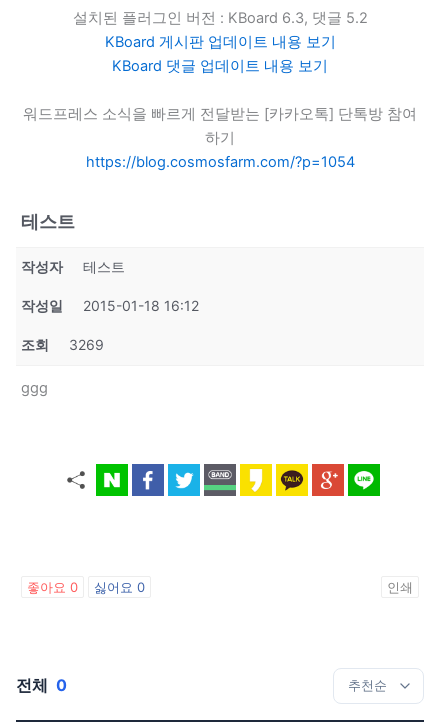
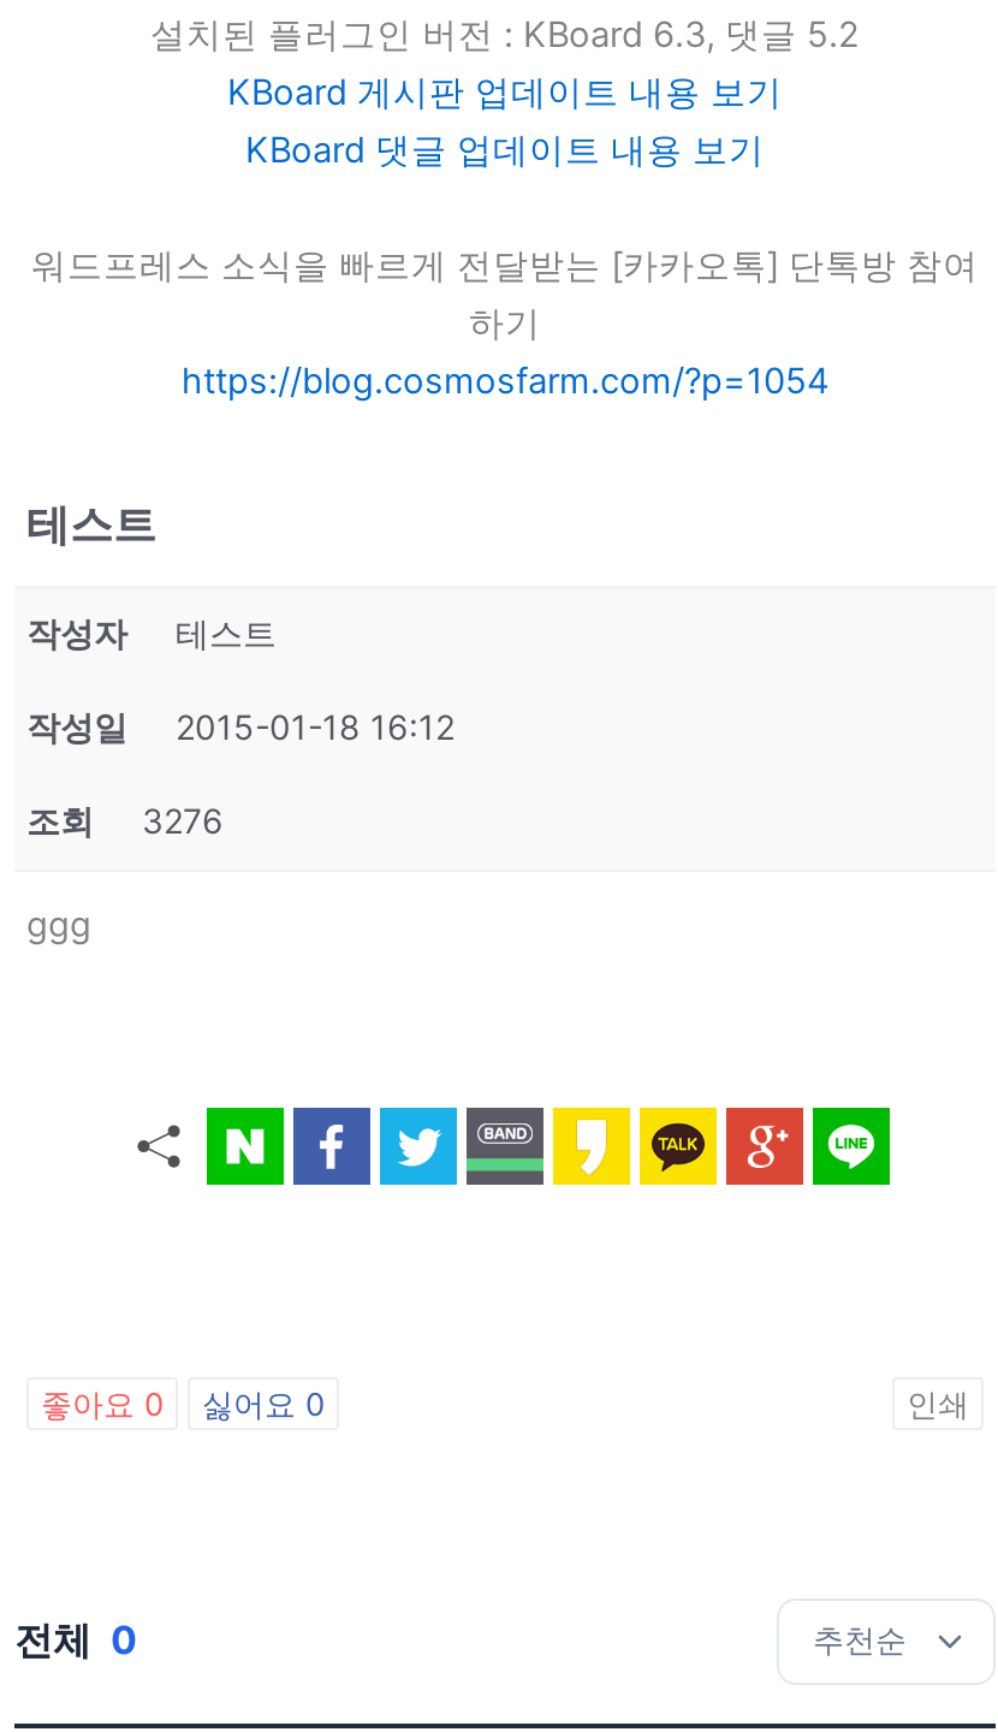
- 조회 3269
+ 조회 3276
